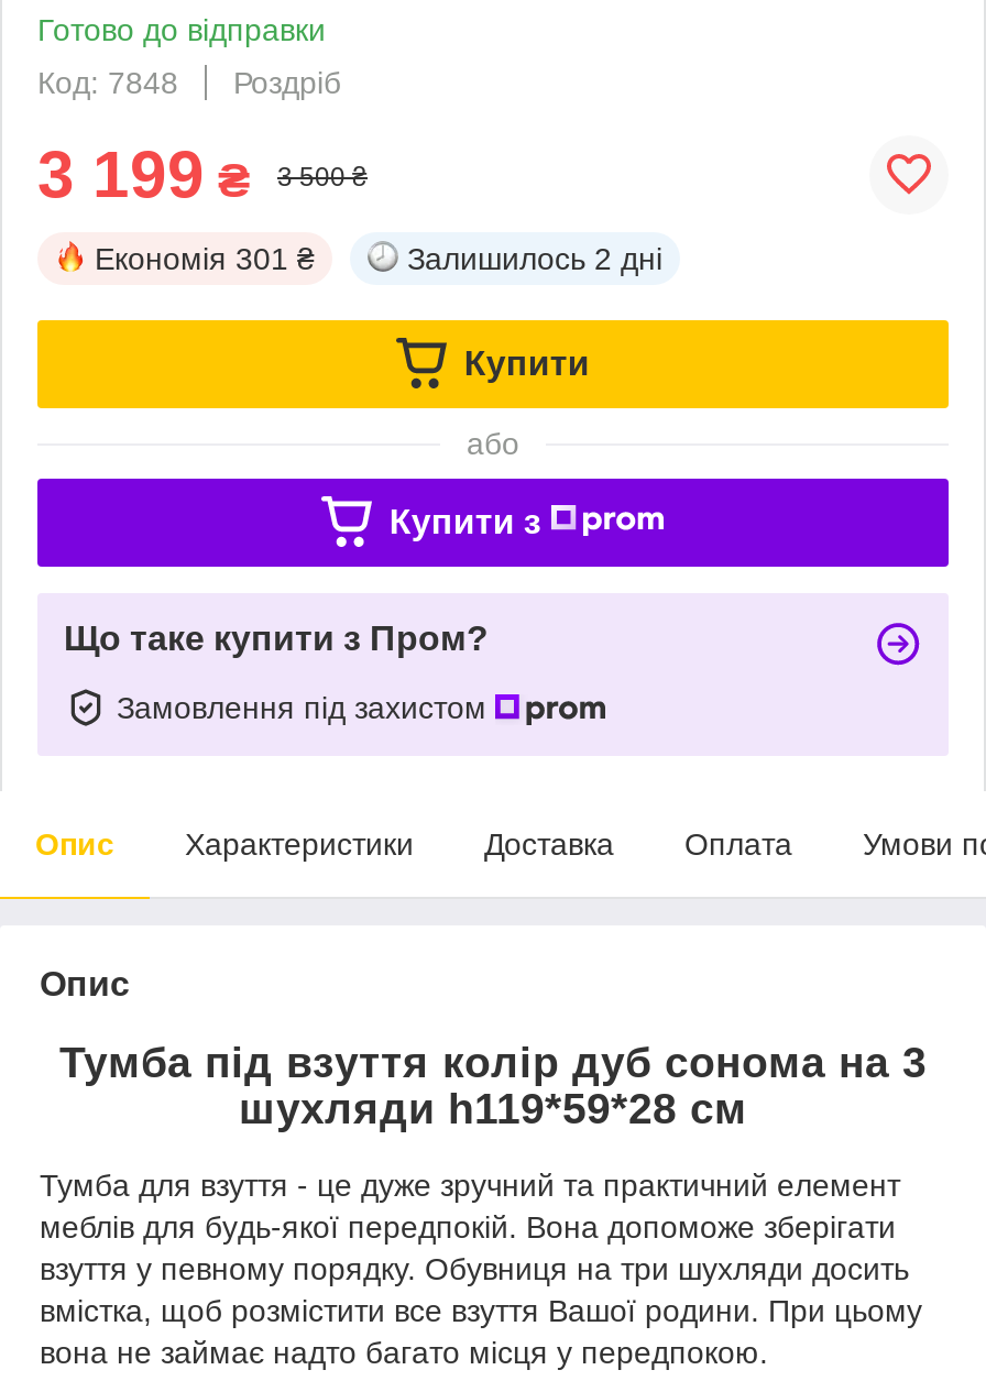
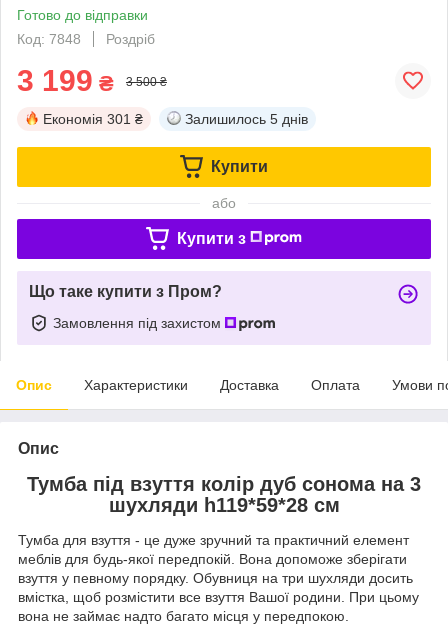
- Залишилось 2 дні
+ Залишилось 5 днів
